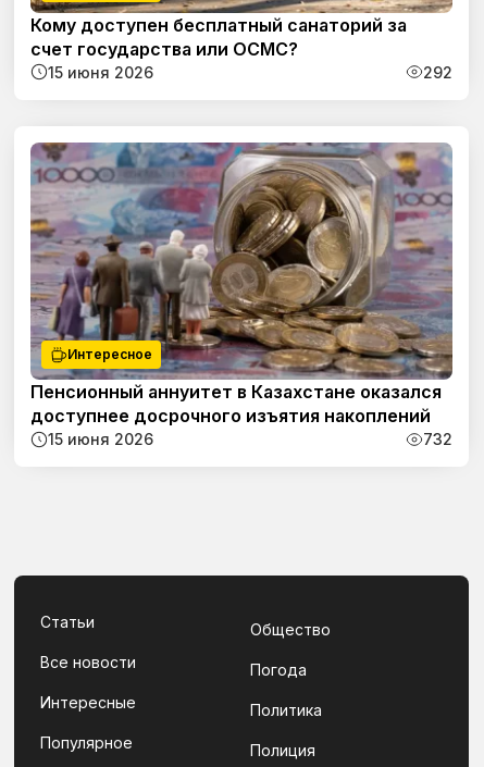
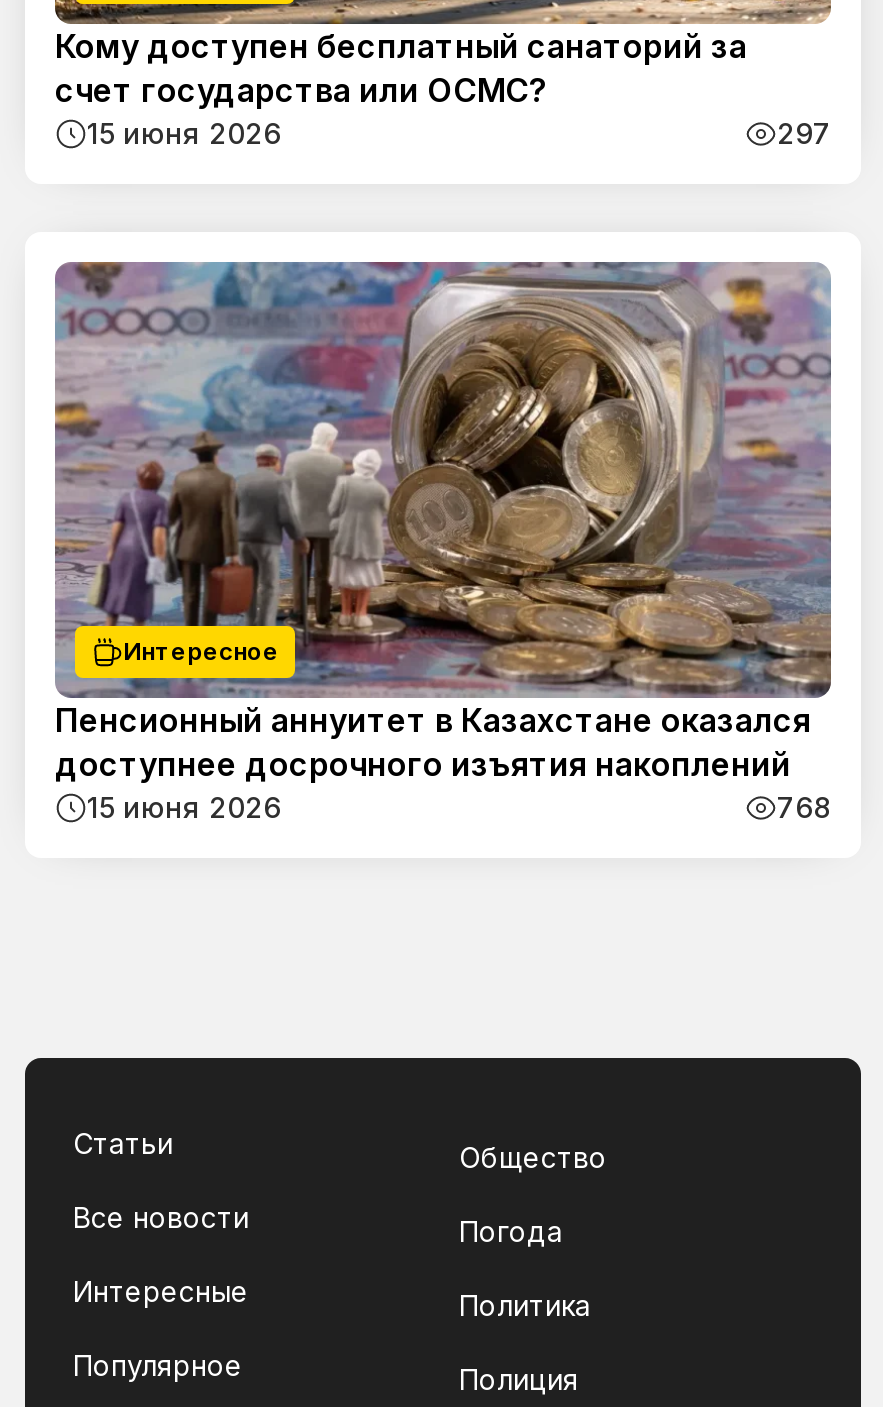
- 292
+ 297

- 732
+ 768
